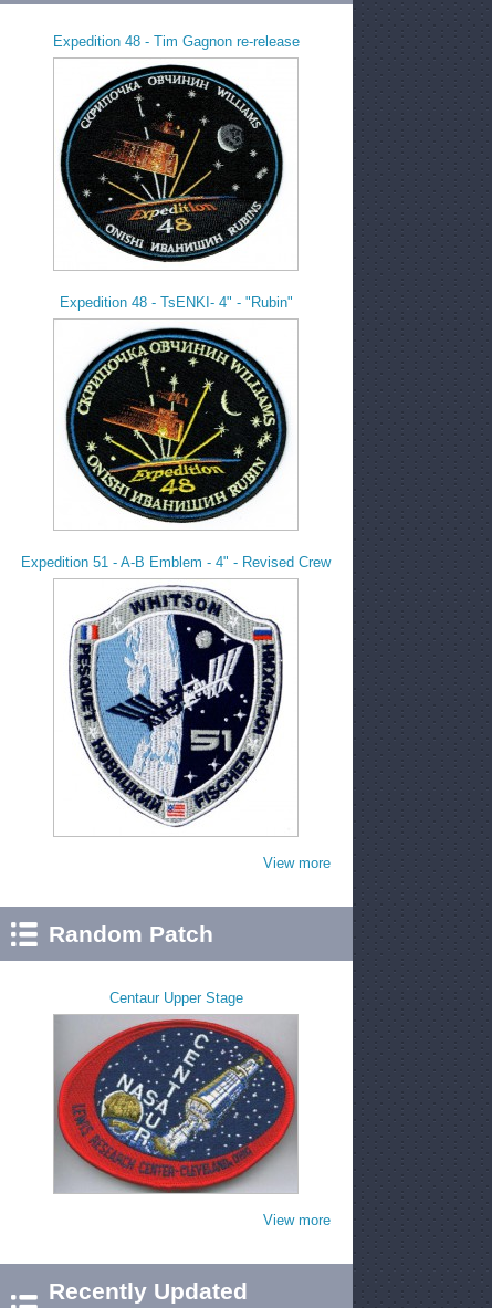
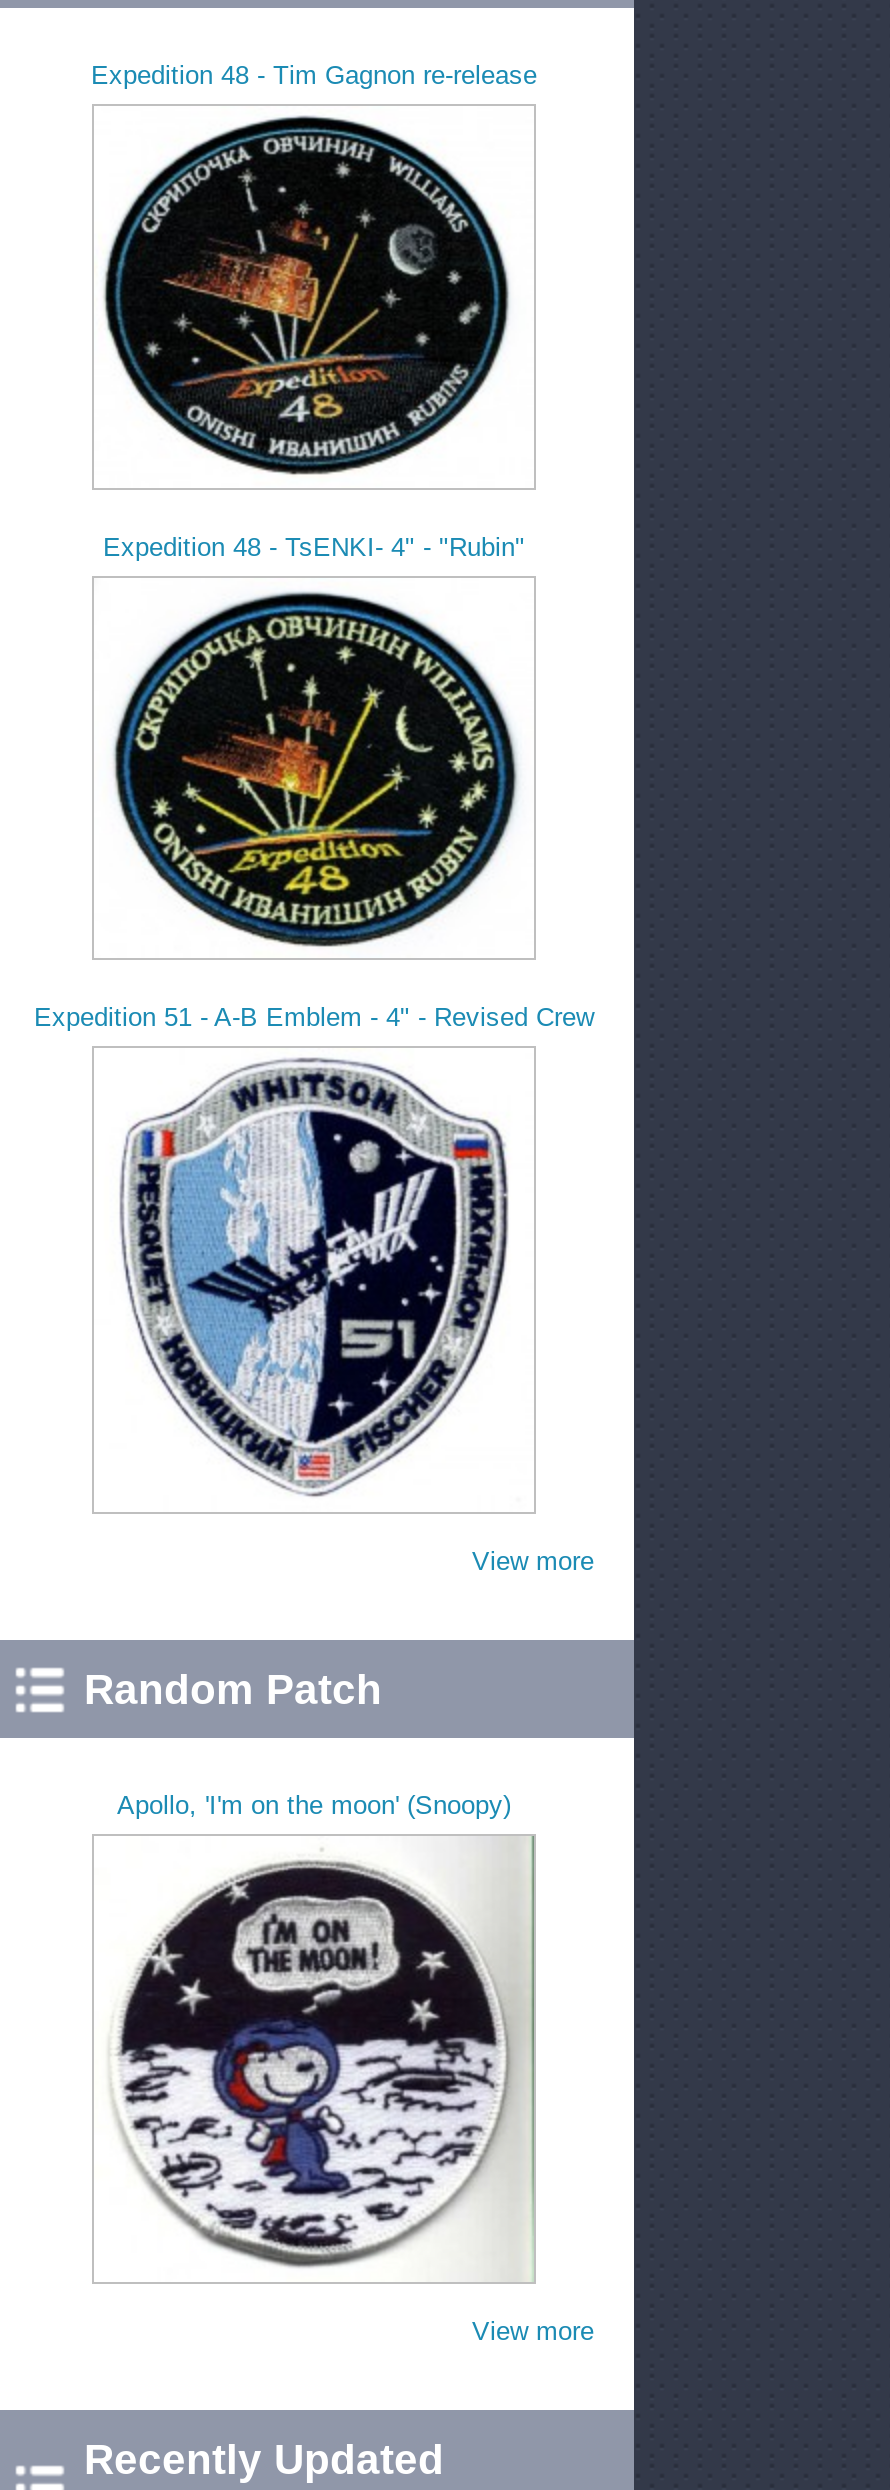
- Centaur Upper Stage
+ Apollo, 'I'm on the moon' (Snoopy)

- [image]
+ [image]
